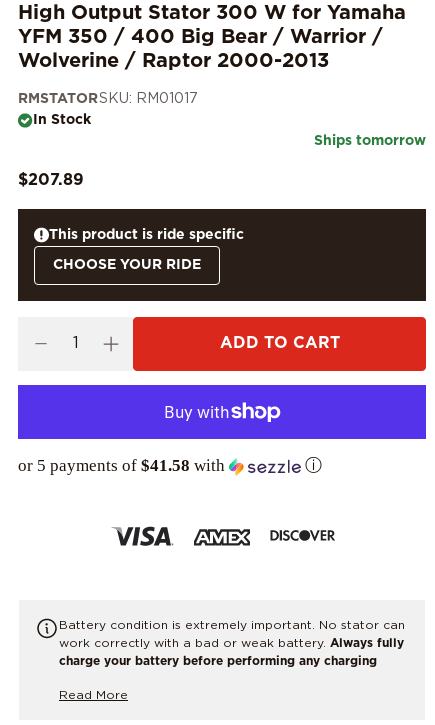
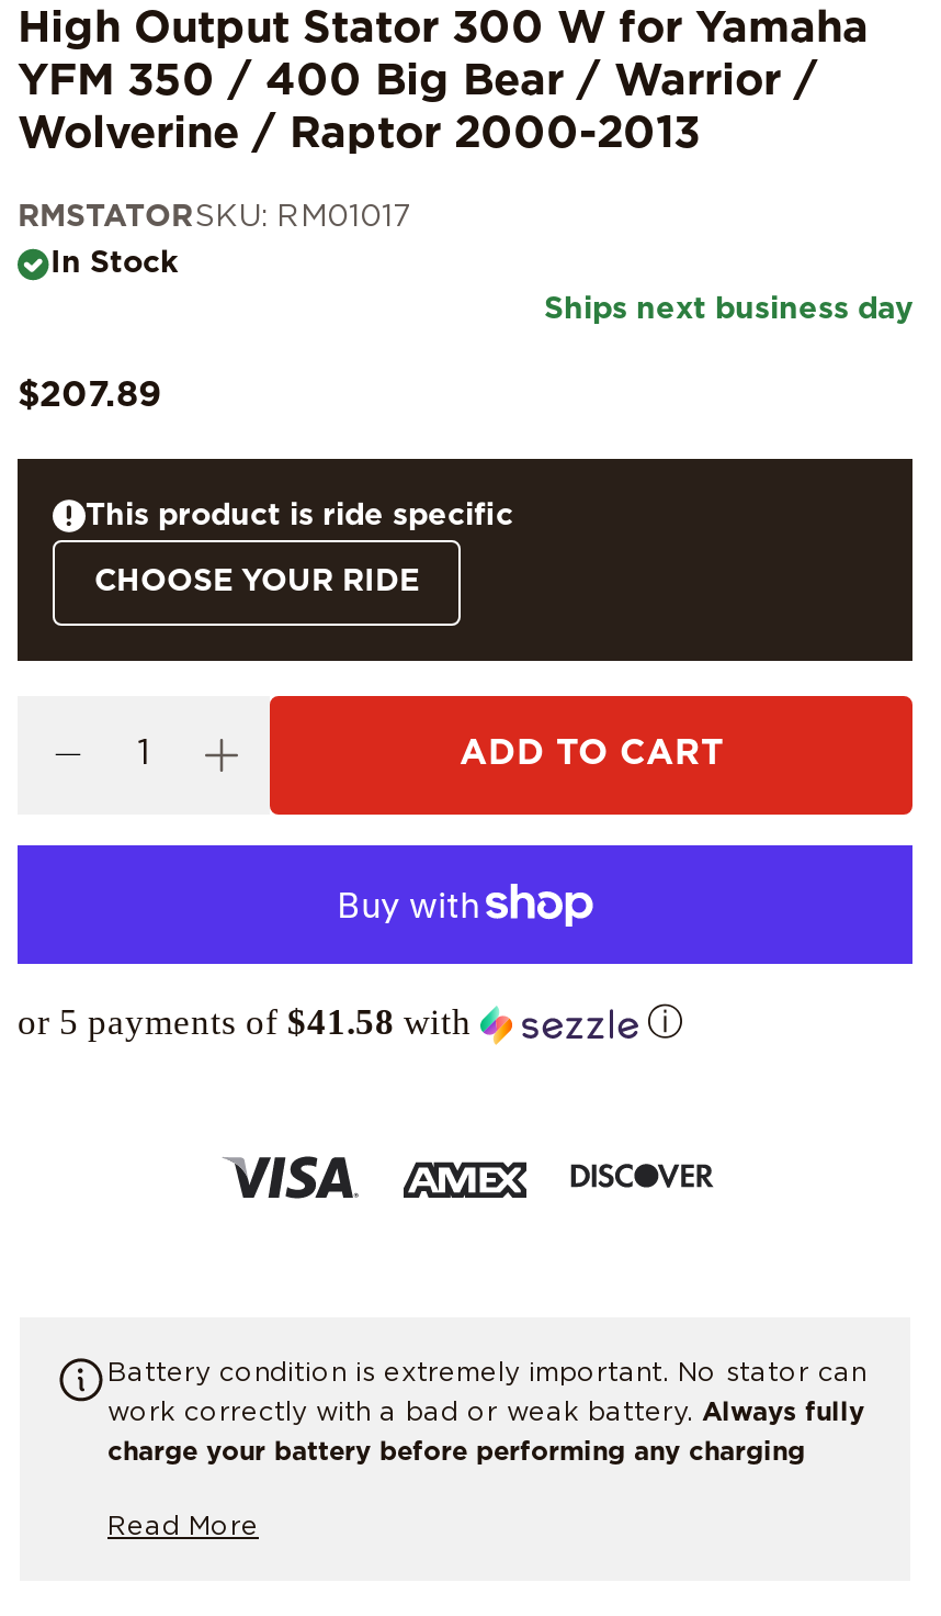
- Ships tomorrow
+ Ships next business day
